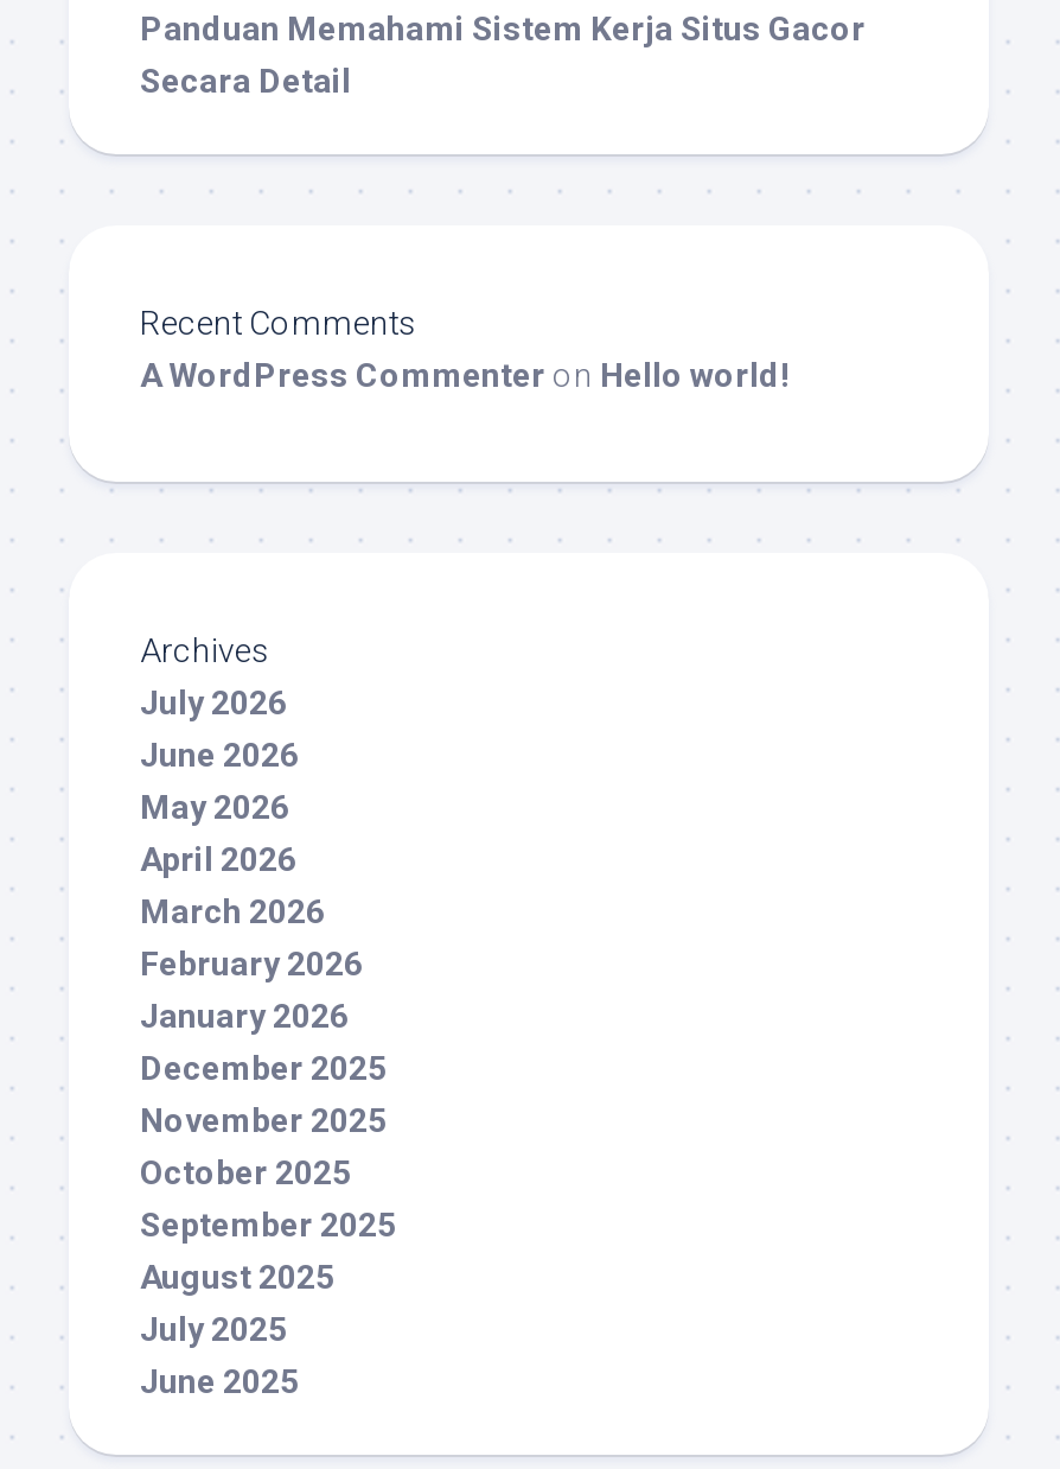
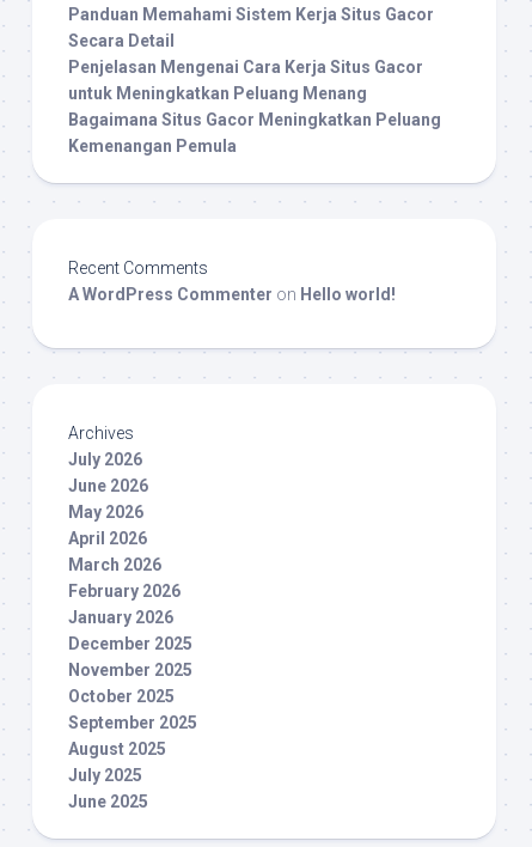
+ Penjelasan Mengenai Cara Kerja Situs Gacor
+ untuk Meningkatkan Peluang Menang
+ Bagaimana Situs Gacor Meningkatkan Peluang
+ Kemenangan Pemula
